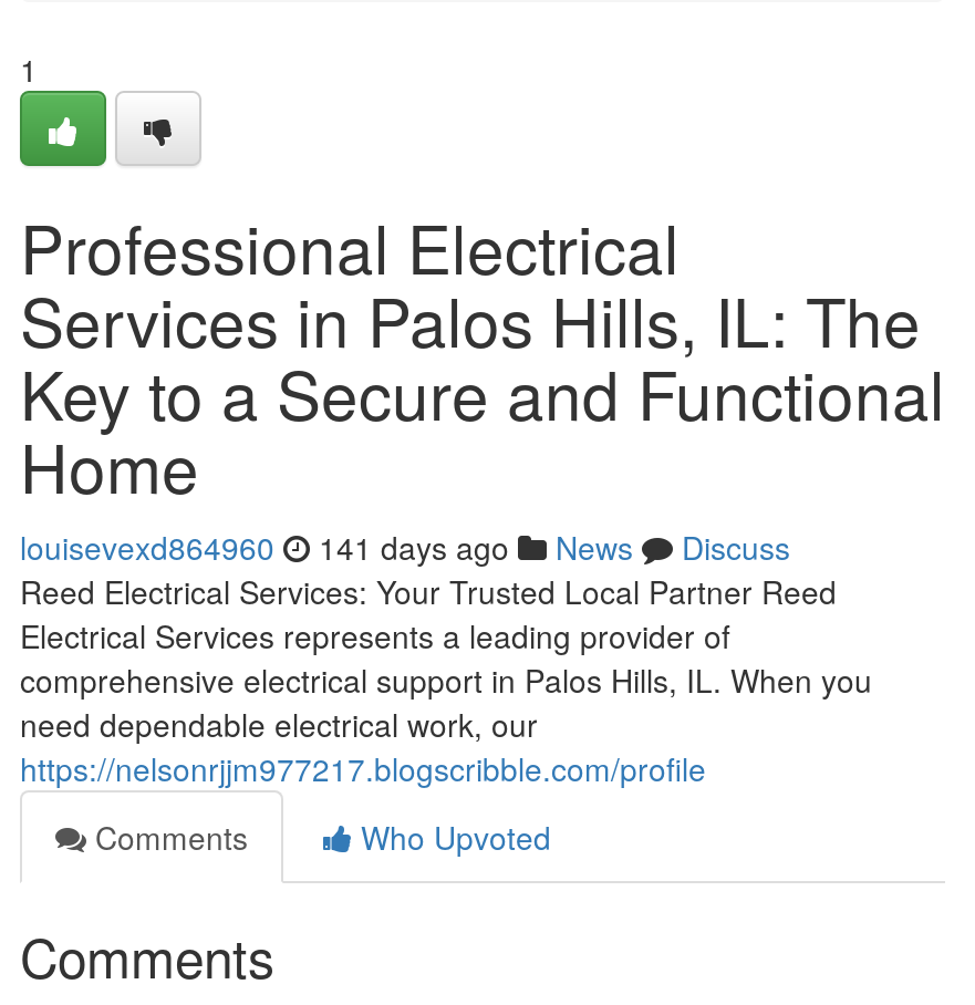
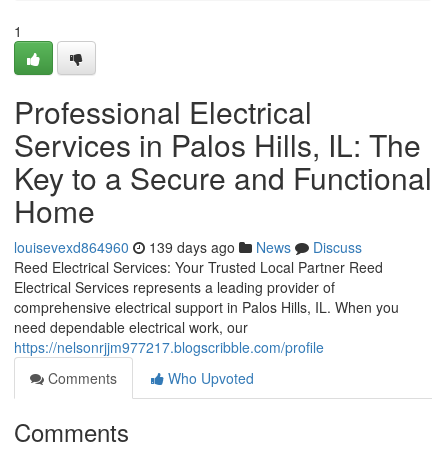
- louisevexd864960 141 days ago News Discuss
+ louisevexd864960 139 days ago News Discuss
